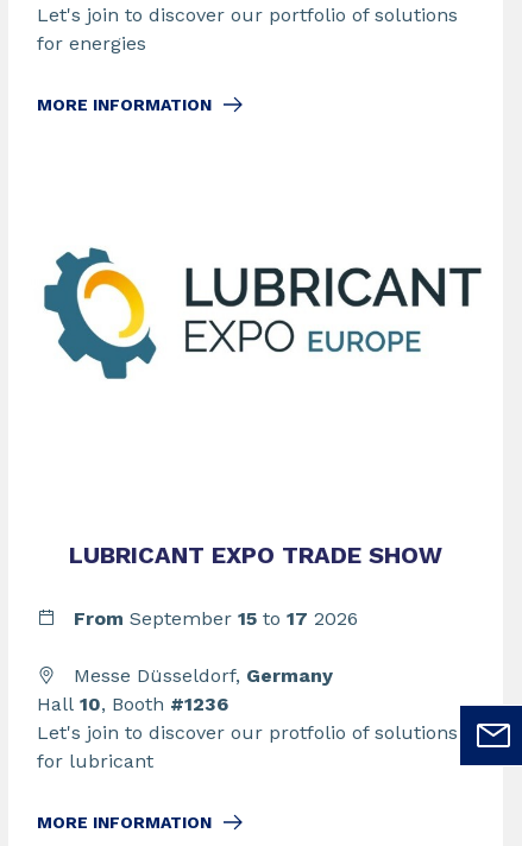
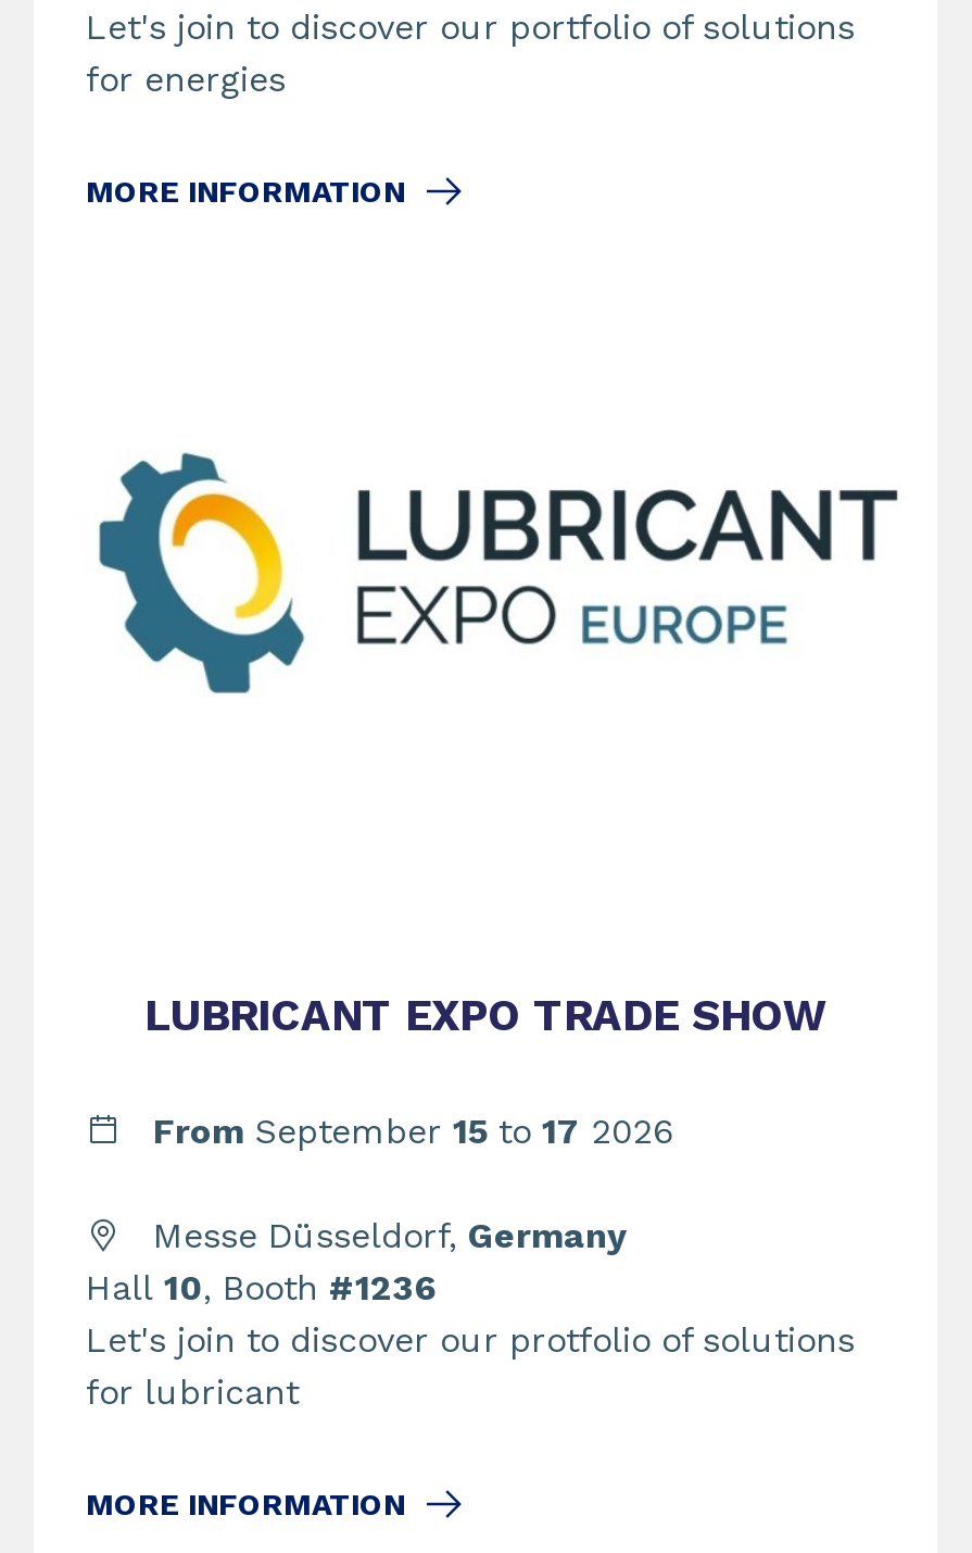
- [image]
